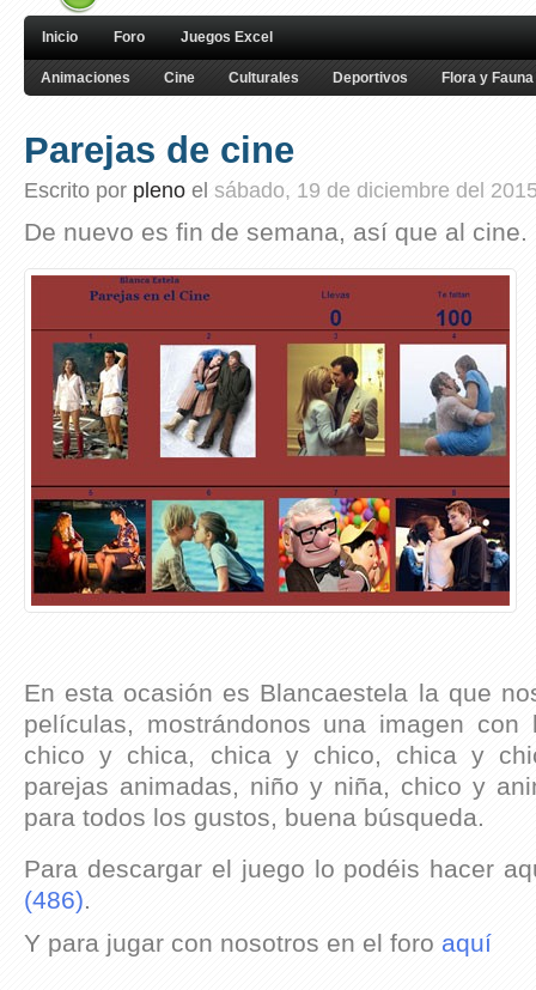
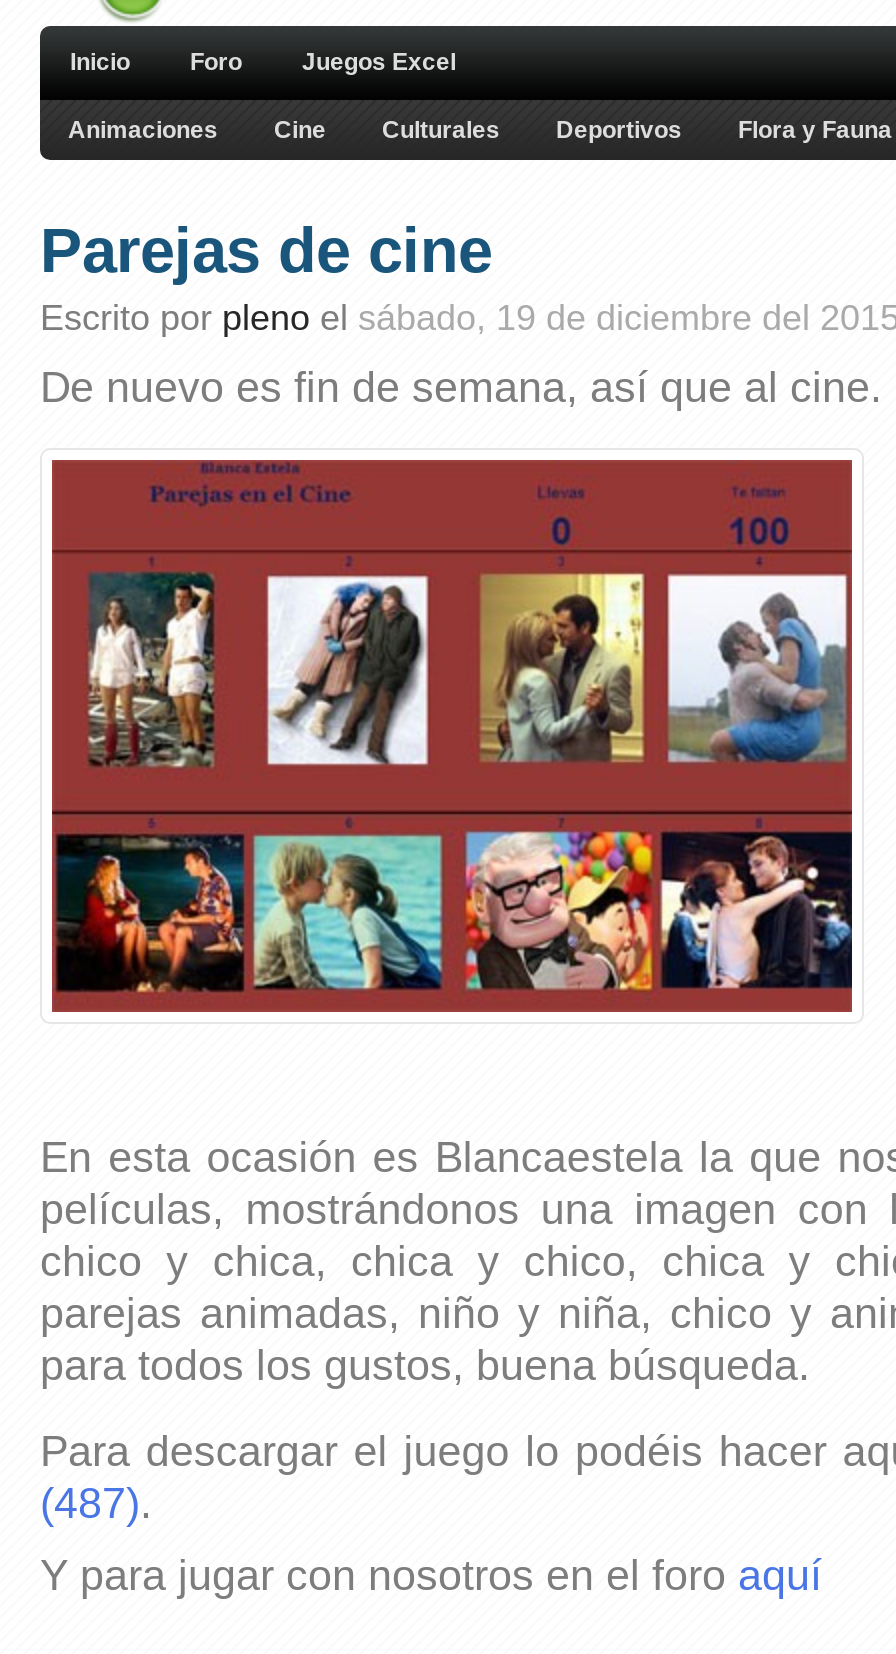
- (486).
+ (487).
